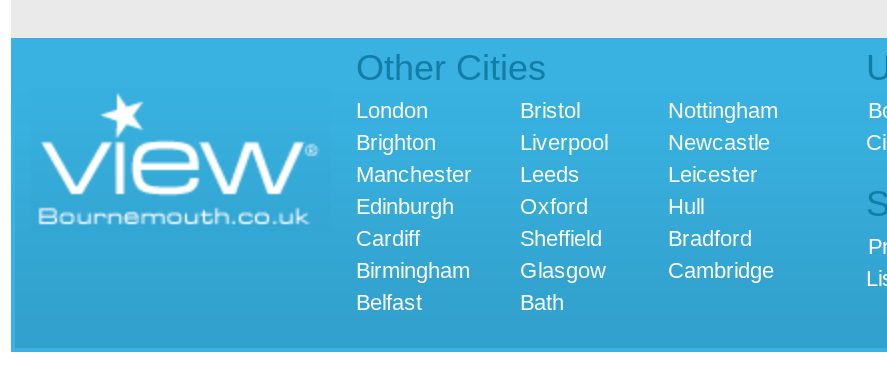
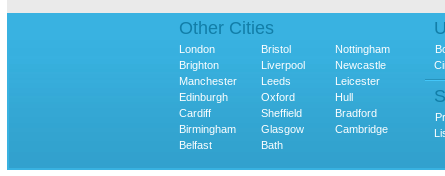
- [image]
